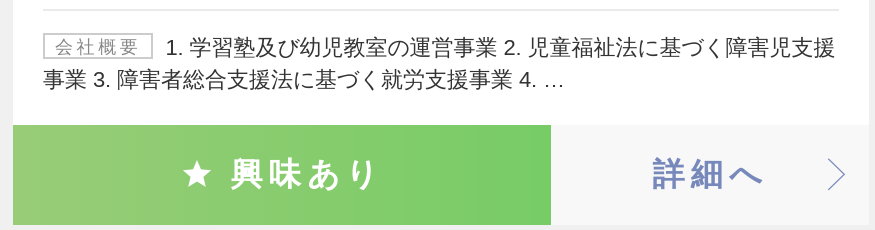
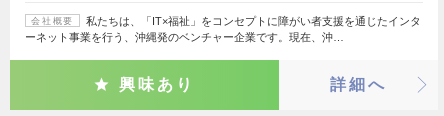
- 1. 学習塾及び幼児教室の運営事業 2. 児童福祉法に基づく障害児支援
- 事業 3. 障害者総合支援法に基づく就労支援事業 4. …
+ 私たちは、「IT×福祉」をコンセプトに障がい者支援を通じたインタ
+ ーネット事業を行う、沖縄発のベンチャー企業です。現在、沖…
